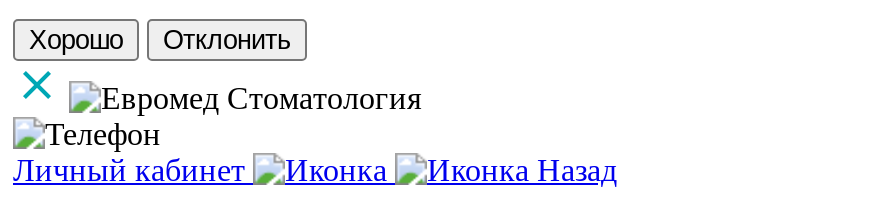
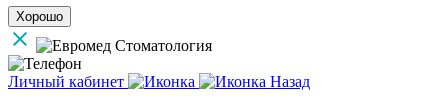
- Отклонить
